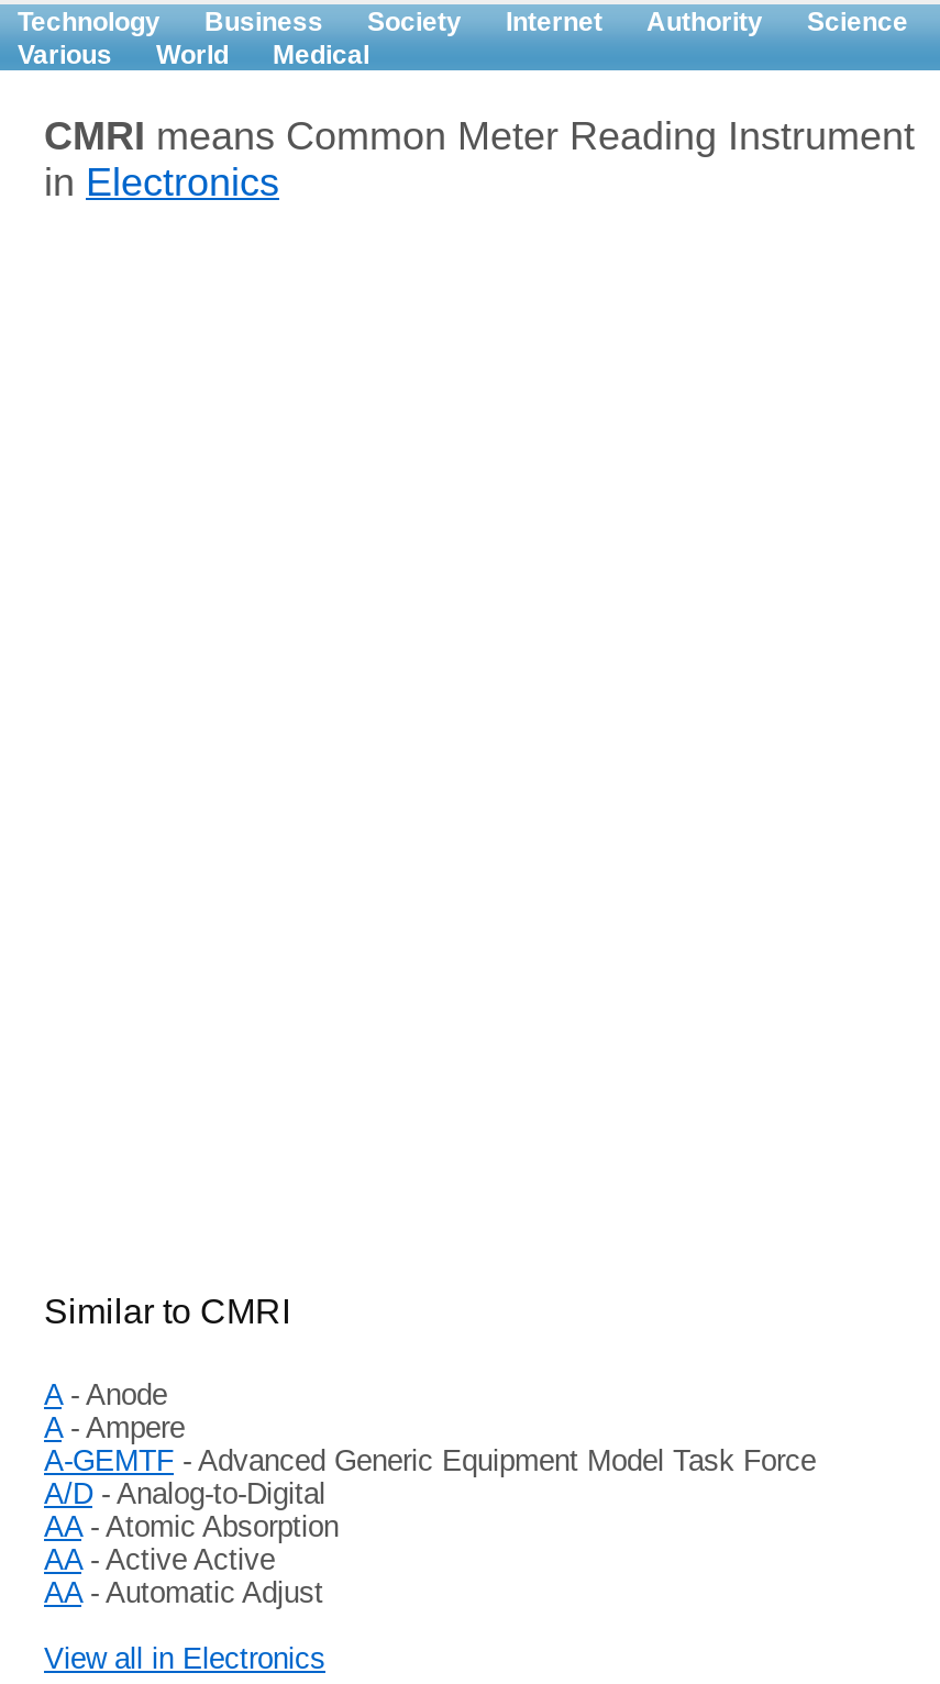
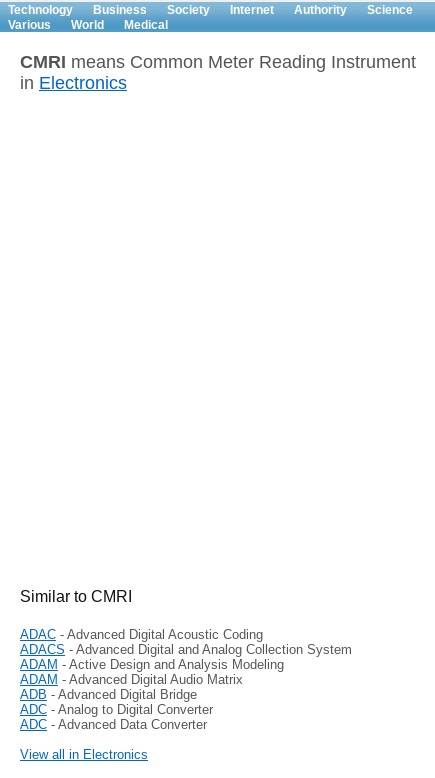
- A - Anode
- A - Ampere
- A-GEMTF - Advanced Generic Equipment Model Task Force
- A/D - Analog-to-Digital
- AA - Atomic Absorption
- AA - Active Active
- AA - Automatic Adjust
+ ADAC - Advanced Digital Acoustic Coding
+ ADACS - Advanced Digital and Analog Collection System
+ ADAM - Active Design and Analysis Modeling
+ ADAM - Advanced Digital Audio Matrix
+ ADB - Advanced Digital Bridge
+ ADC - Analog to Digital Converter
+ ADC - Advanced Data Converter
